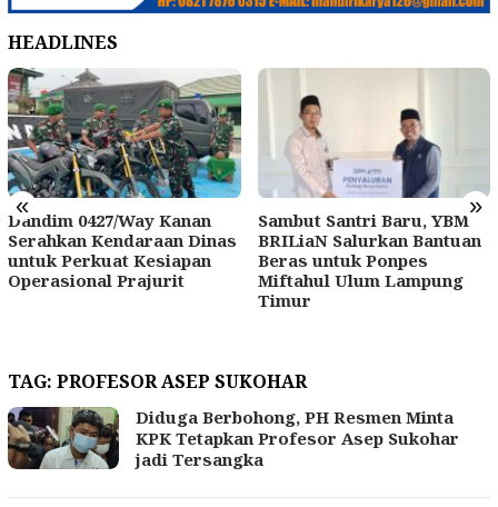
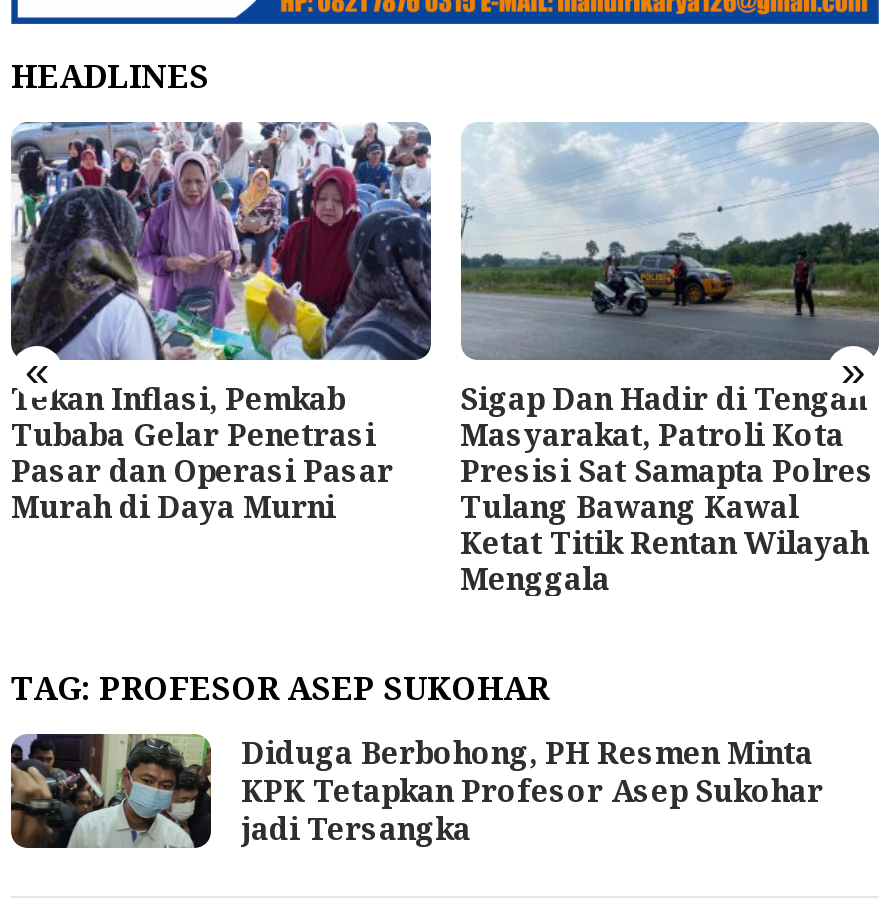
- [image]
- Dandim 0427/Way Kanan
- Serahkan Kendaraan Dinas
- untuk Perkuat Kesiapan
- Operasional Prajurit
+ [image]
+ Tekan Inflasi, Pemkab
+ Tubaba Gelar Penetrasi
+ Pasar dan Operasi Pasar
+ Murah di Daya Murni

- [image]
- Sambut Santri Baru, YBM
- BRILiaN Salurkan Bantuan
- Beras untuk Ponpes
- Miftahul Ulum Lampung
- Timur
+ [image]
+ Sigap Dan Hadir di Tengah
+ Masyarakat, Patroli Kota
+ Presisi Sat Samapta Polres
+ Tulang Bawang Kawal
+ Ketat Titik Rentan Wilayah
+ Menggala
